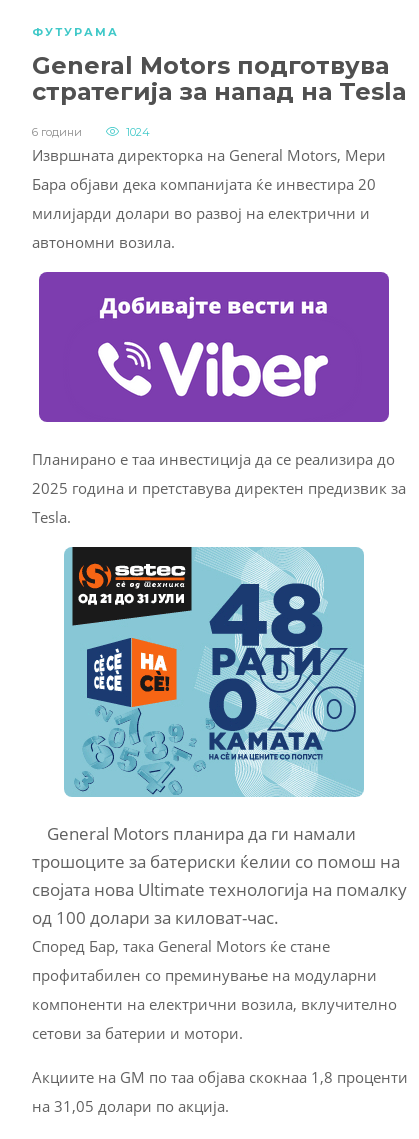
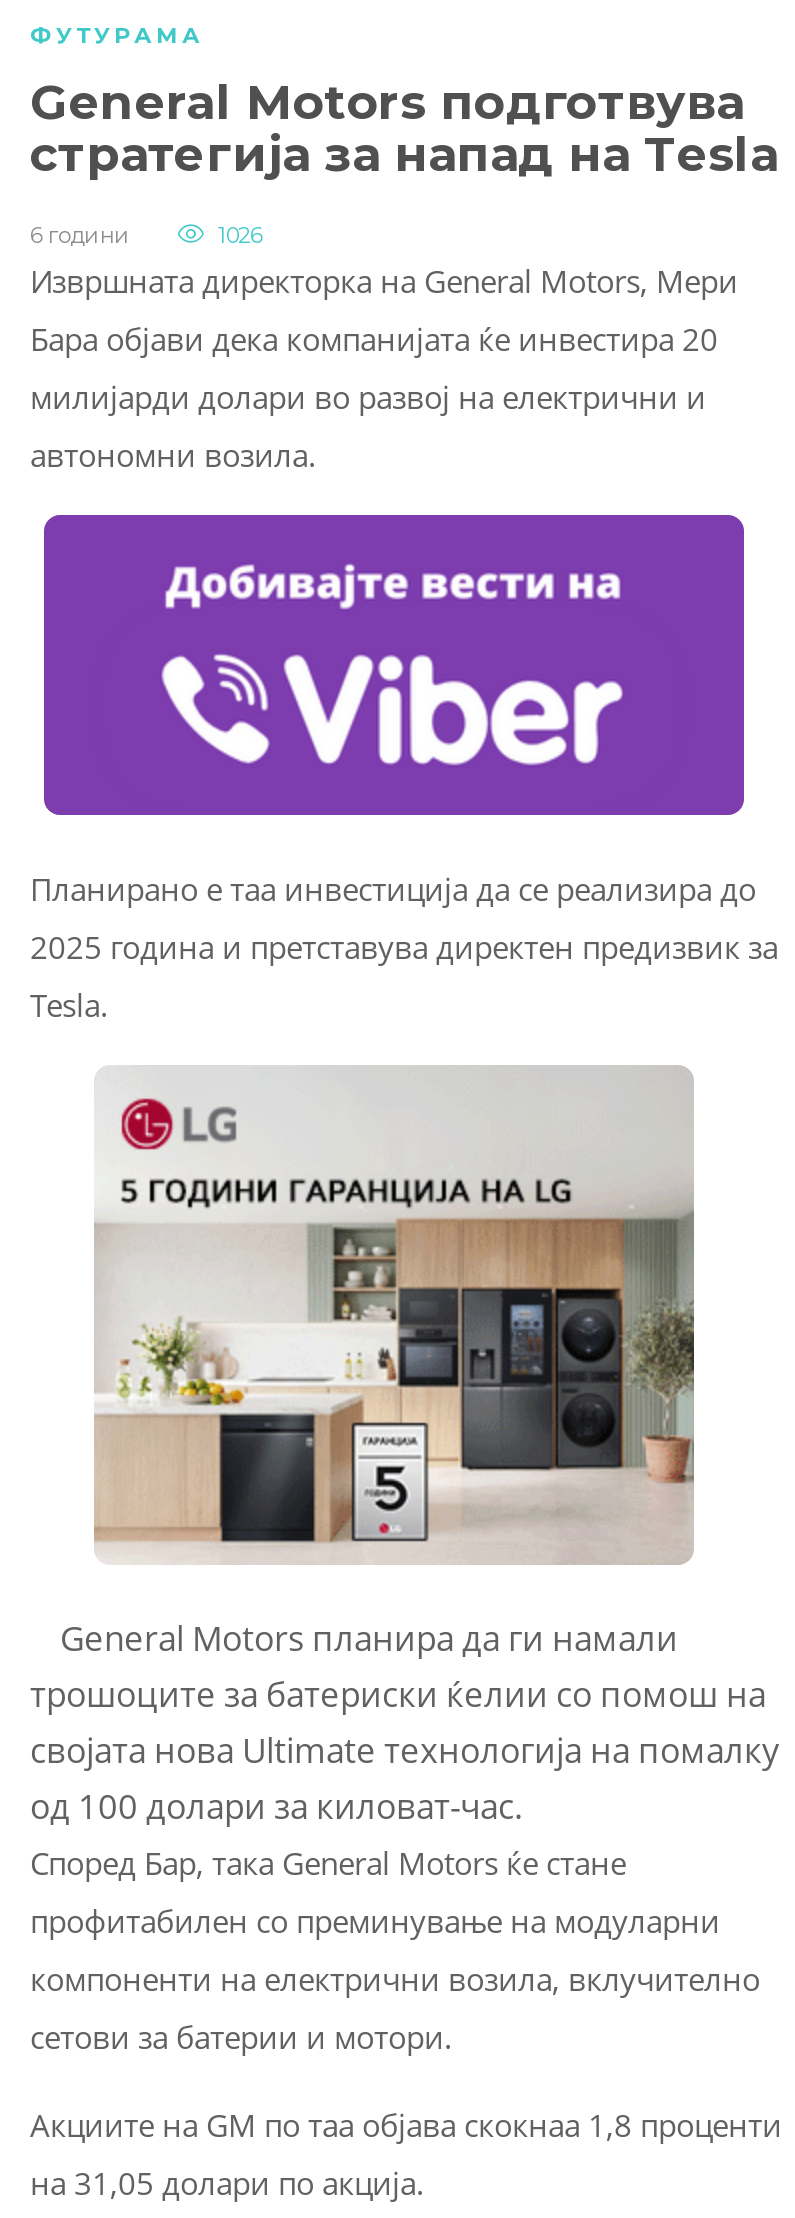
- 1024
+ 1026

- [image]
+ [image]
